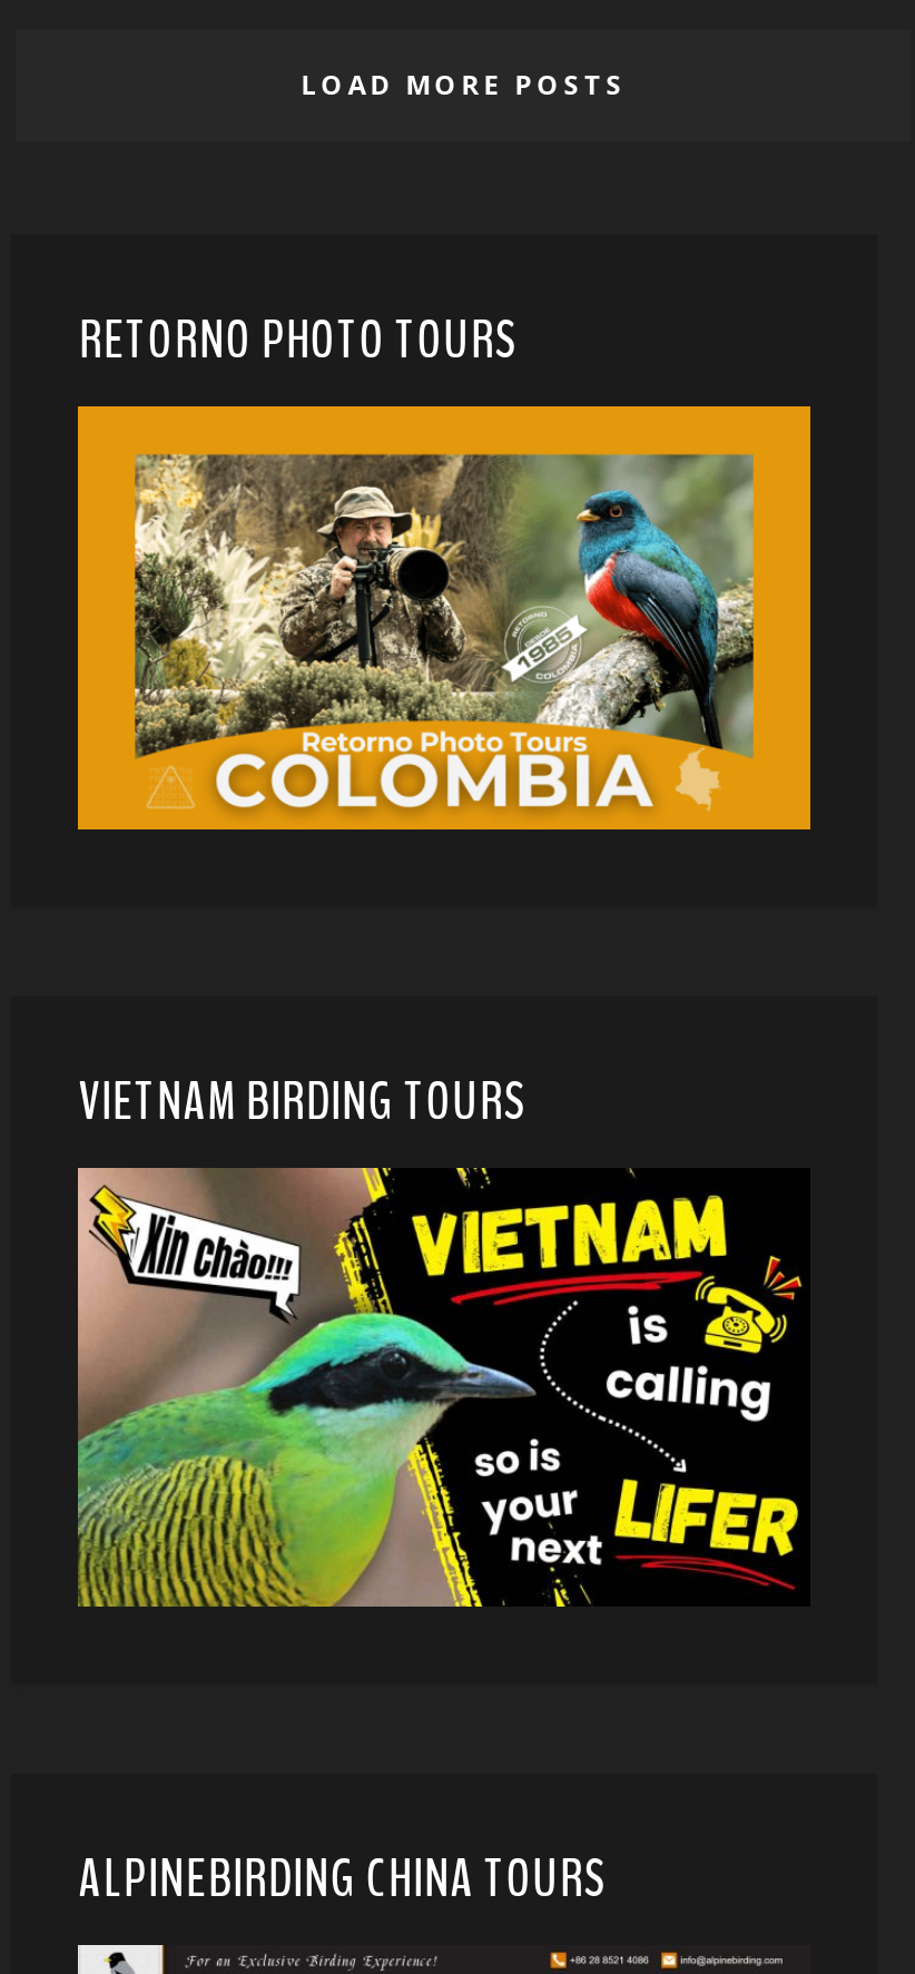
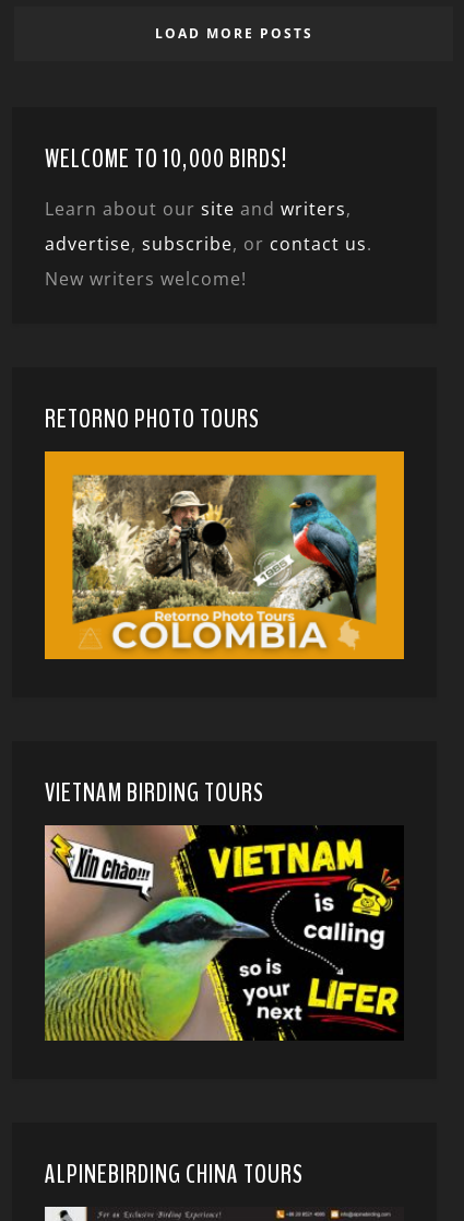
+ WELCOME TO 10,000 BIRDS!
+ Learn about our site and writers,
+ advertise, subscribe, or contact us.
+ New writers welcome!
